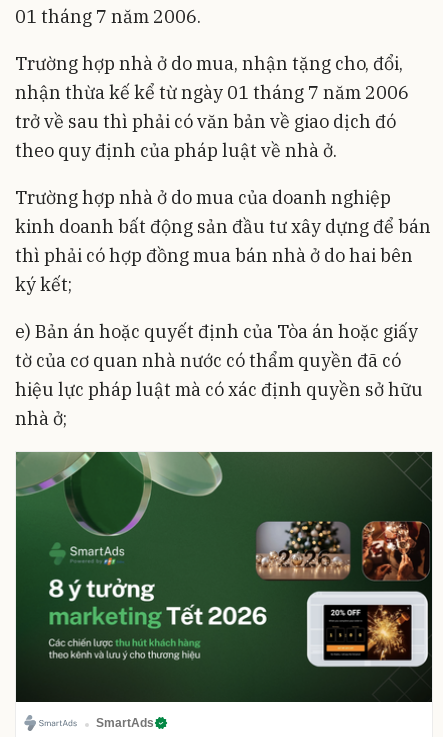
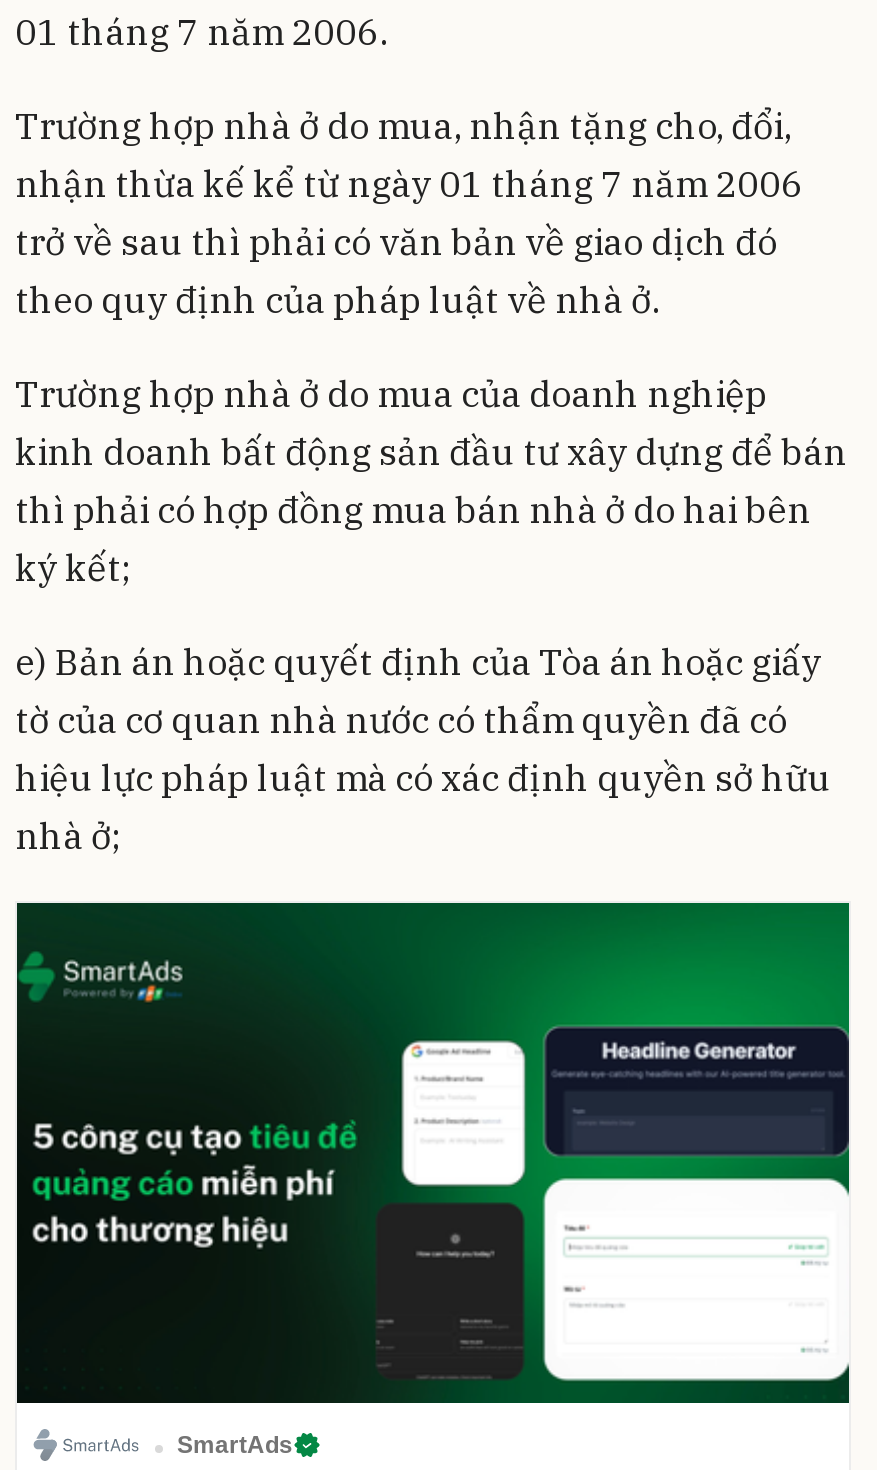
- [image]
+ [image]
